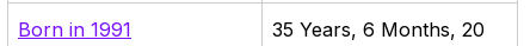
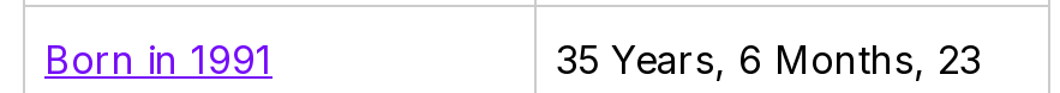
- 35 Years, 6 Months, 20
+ 35 Years, 6 Months, 23
